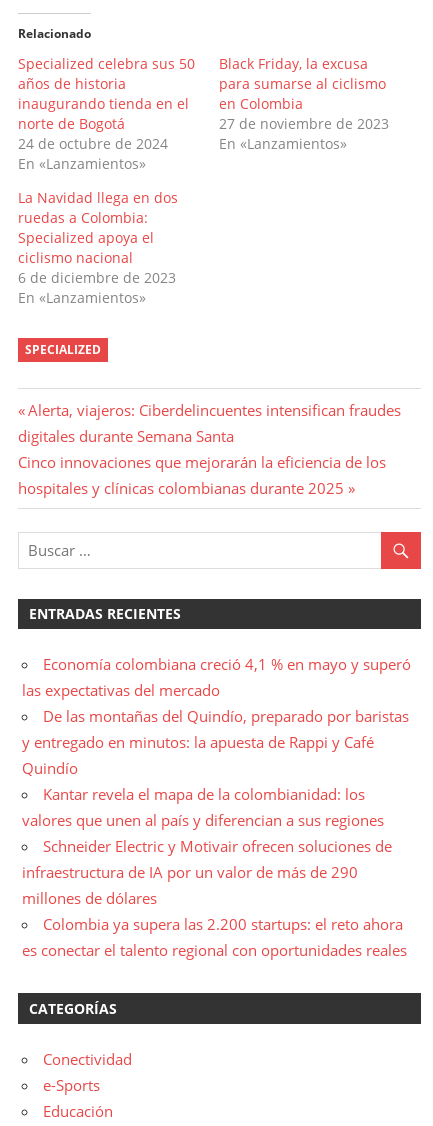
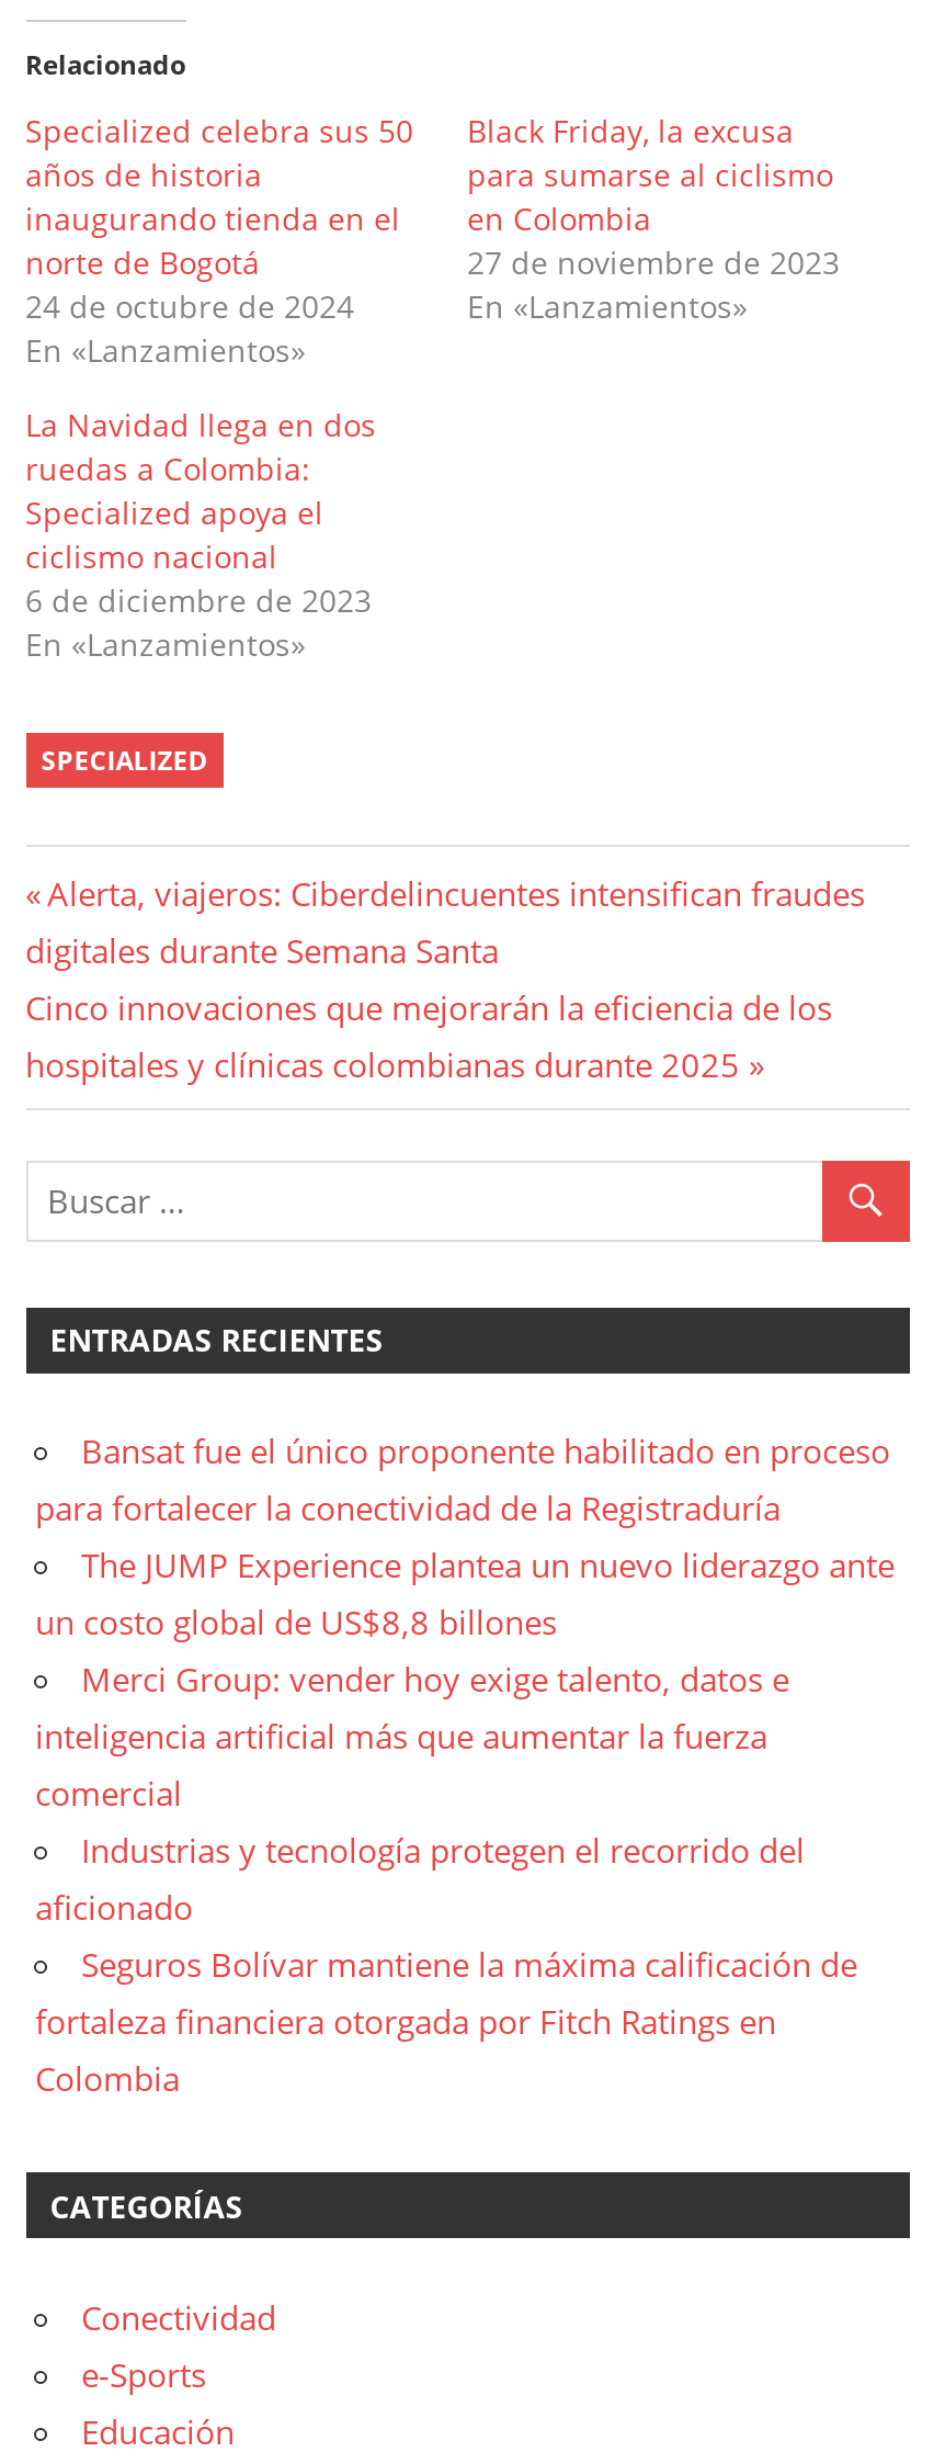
- Economía colombiana creció 4,1 % en mayo y superó
- las expectativas del mercado
- De las montañas del Quindío, preparado por baristas
- y entregado en minutos: la apuesta de Rappi y Café
- Quindío
- Kantar revela el mapa de la colombianidad: los
- valores que unen al país y diferencian a sus regiones
- Schneider Electric y Motivair ofrecen soluciones de
- infraestructura de IA por un valor de más de 290
- millones de dólares
- Colombia ya supera las 2.200 startups: el reto ahora
- es conectar el talento regional con oportunidades reales
+ Bansat fue el único proponente habilitado en proceso
+ para fortalecer la conectividad de la Registraduría
+ The JUMP Experience plantea un nuevo liderazgo ante
+ un costo global de US$8,8 billones
+ Merci Group: vender hoy exige talento, datos e
+ inteligencia artificial más que aumentar la fuerza
+ comercial
+ Industrias y tecnología protegen el recorrido del
+ aficionado
+ Seguros Bolívar mantiene la máxima calificación de
+ fortaleza financiera otorgada por Fitch Ratings en
+ Colombia
